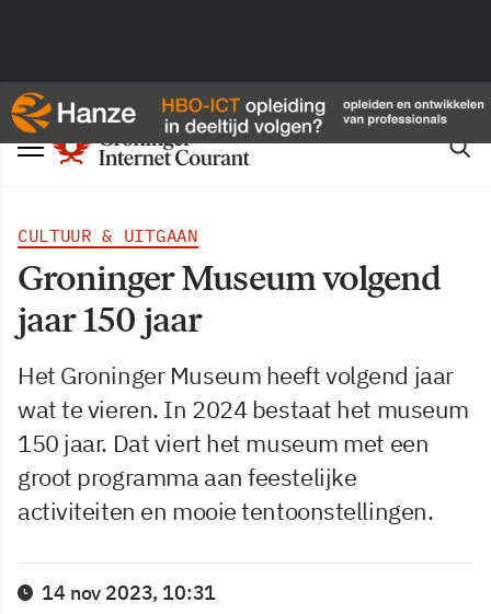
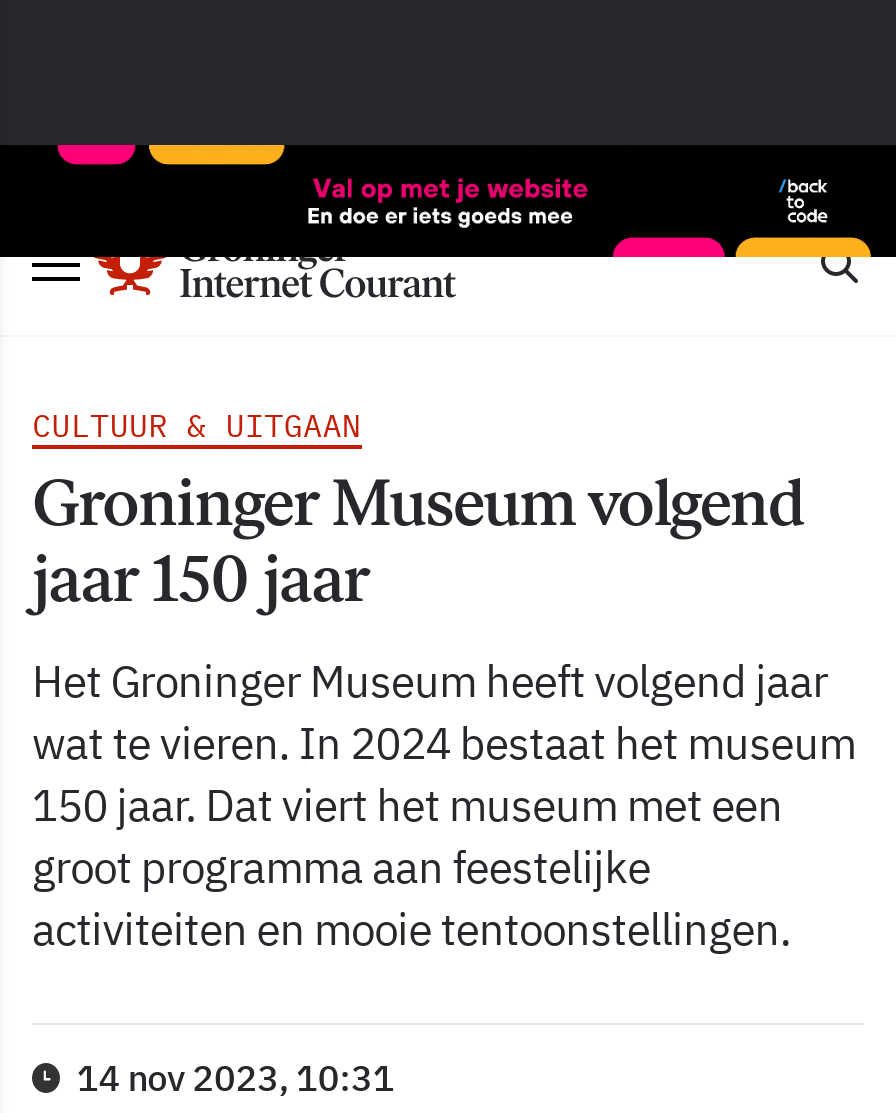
- [image]
+ [image]
